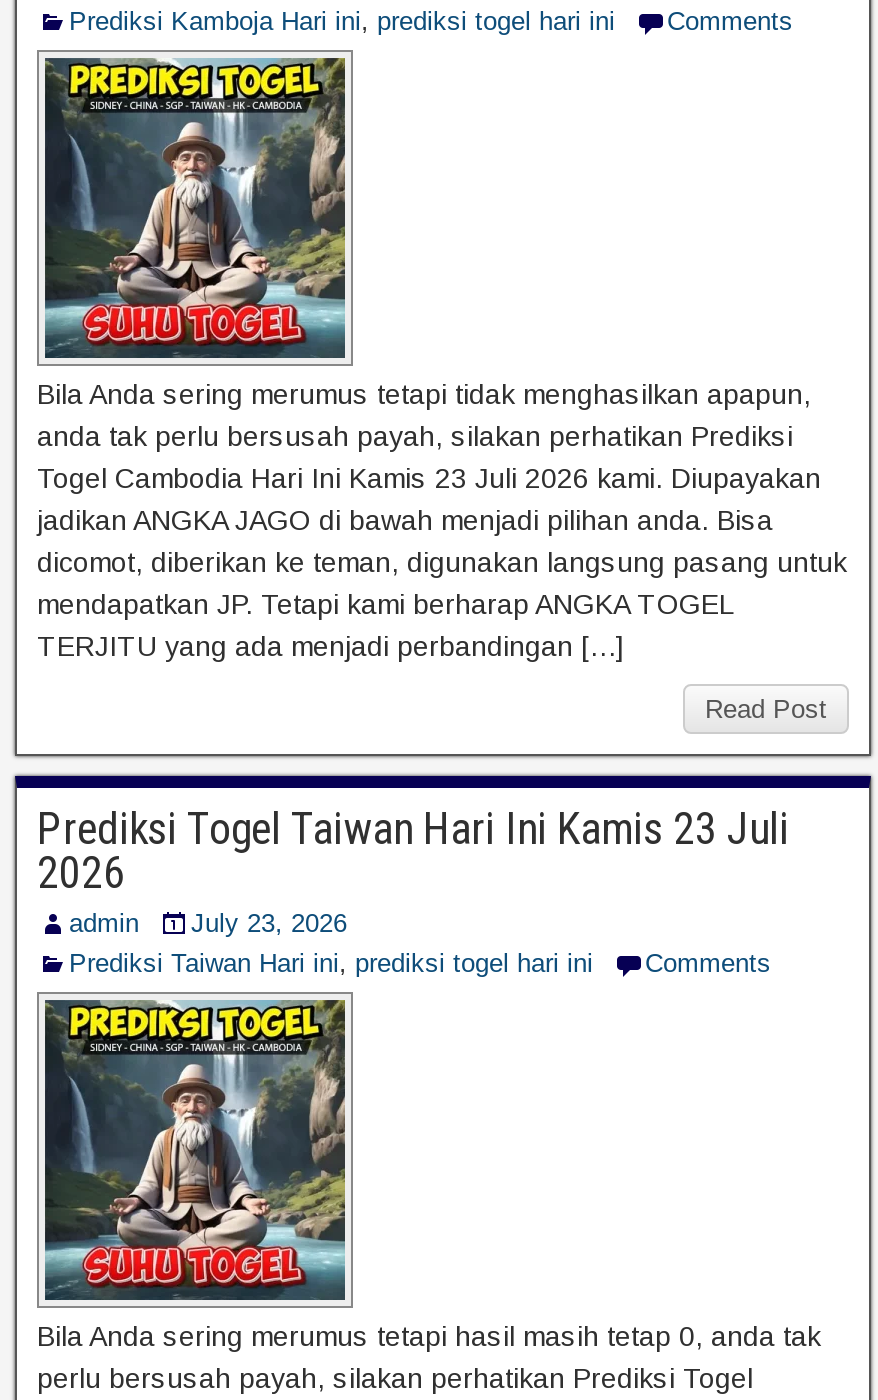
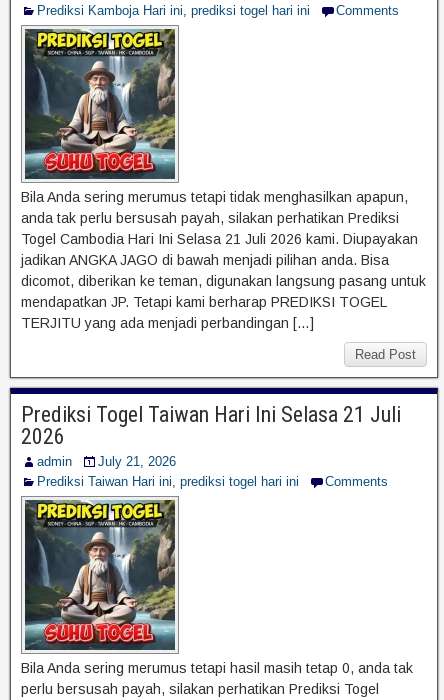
- Togel Cambodia Hari Ini Kamis 23 Juli 2026 kami. Diupayakan
+ Togel Cambodia Hari Ini Selasa 21 Juli 2026 kami. Diupayakan

- mendapatkan JP. Tetapi kami berharap ANGKA TOGEL
+ mendapatkan JP. Tetapi kami berharap PREDIKSI TOGEL

- Prediksi Togel Taiwan Hari Ini Kamis 23 Juli
+ Prediksi Togel Taiwan Hari Ini Selasa 21 Juli

- admin July 23, 2026
+ admin July 21, 2026
